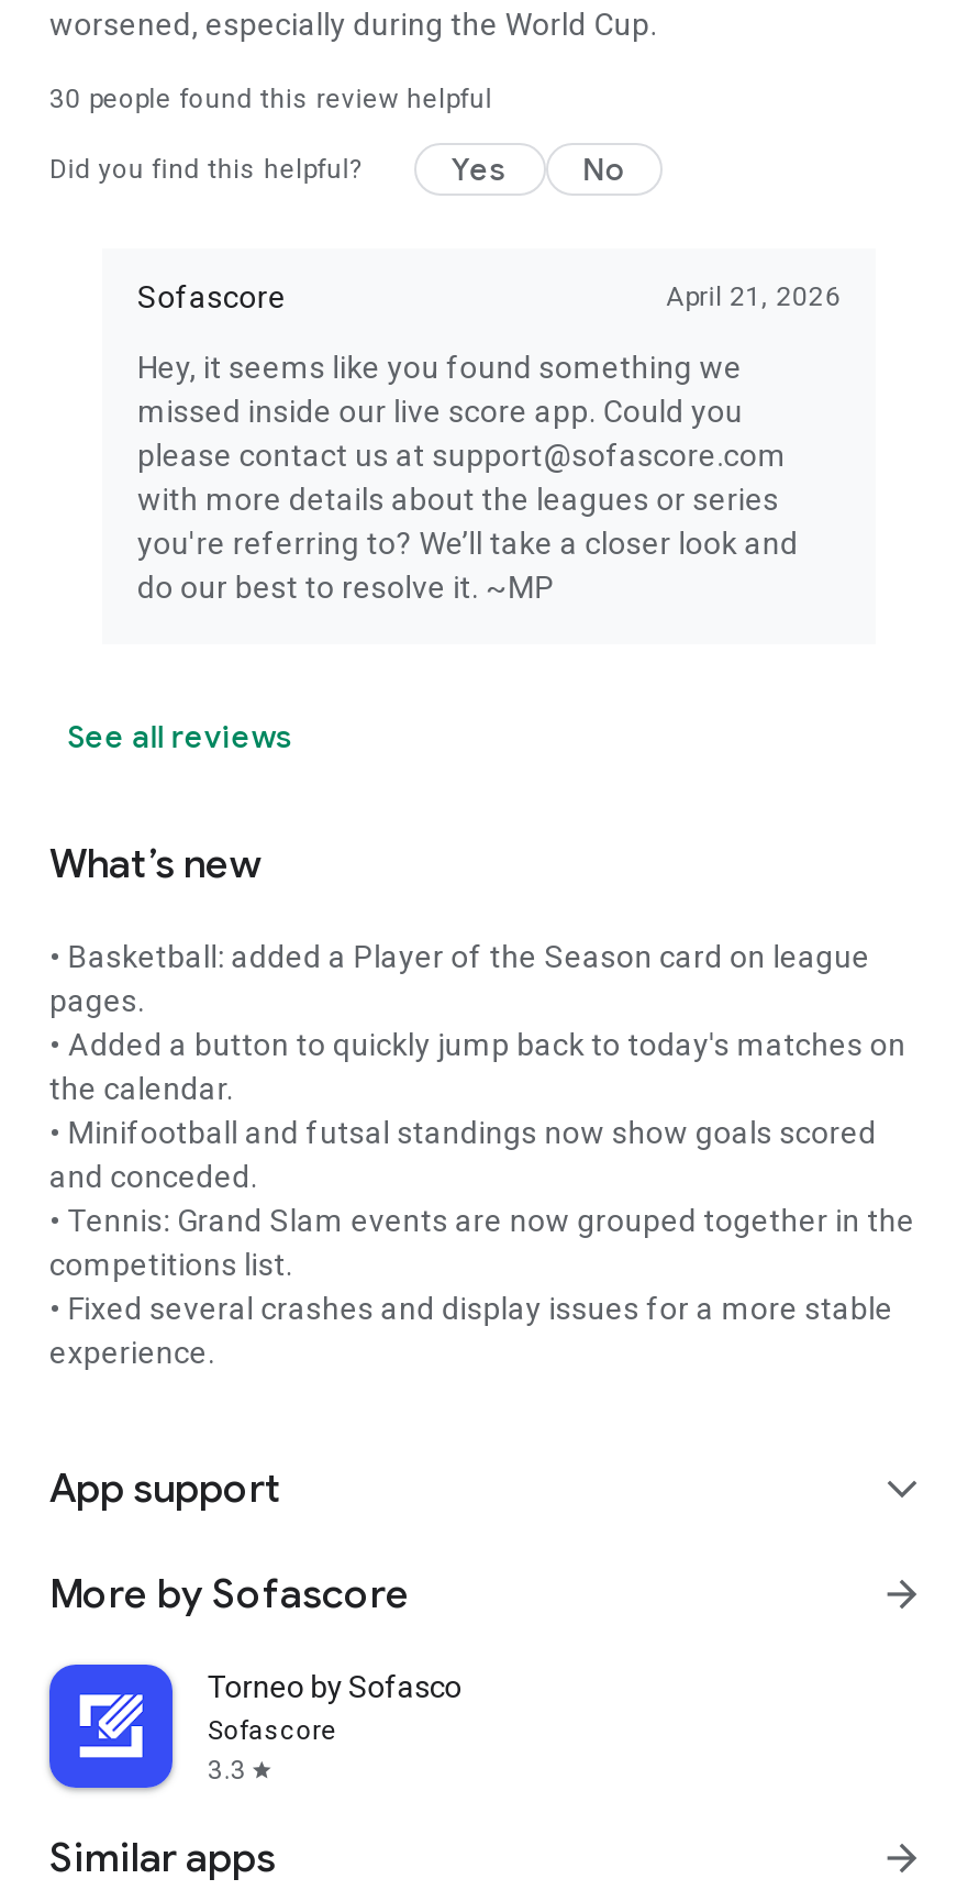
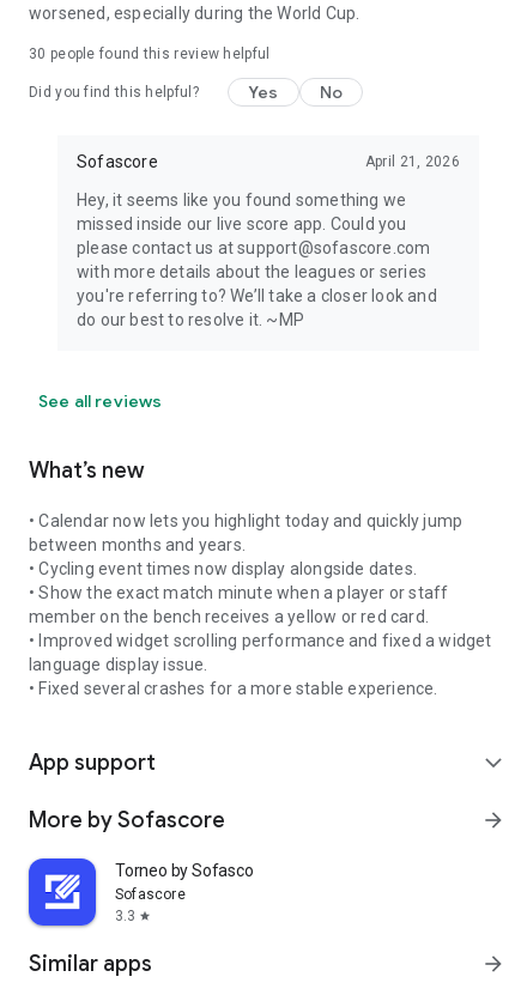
- • Basketball: added a Player of the Season card on league
- pages.
- • Added a button to quickly jump back to today's matches on
- the calendar.
- • Minifootball and futsal standings now show goals scored
- and conceded.
- • Tennis: Grand Slam events are now grouped together in the
- competitions list.
- • Fixed several crashes and display issues for a more stable
- experience.
+ • Calendar now lets you highlight today and quickly jump
+ between months and years.
+ • Cycling event times now display alongside dates.
+ • Show the exact match minute when a player or staff
+ member on the bench receives a yellow or red card.
+ • Improved widget scrolling performance and fixed a widget
+ language display issue.
+ • Fixed several crashes for a more stable experience.
